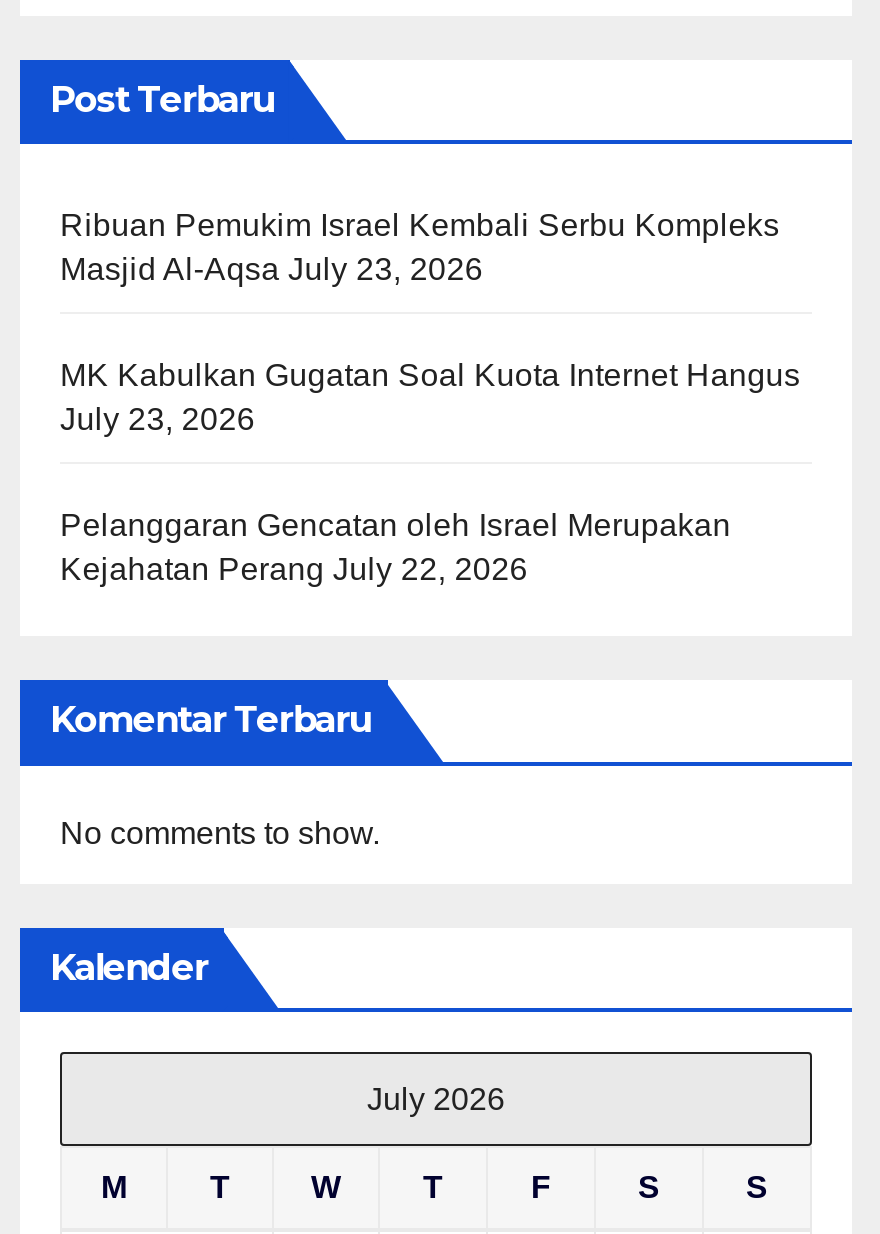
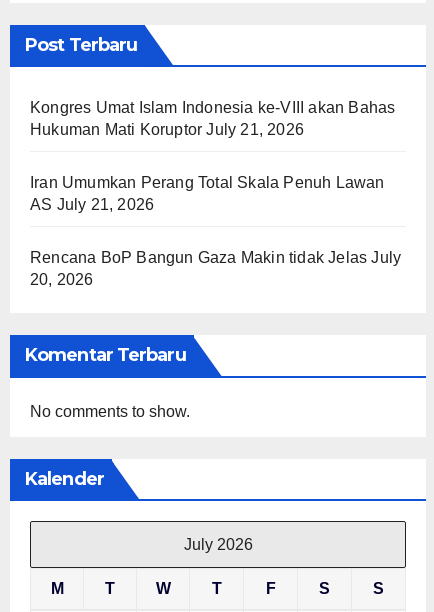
- Ribuan Pemukim Israel Kembali Serbu Kompleks
- Masjid Al-Aqsa July 23, 2026
+ Kongres Umat Islam Indonesia ke-VIII akan Bahas
+ Hukuman Mati Koruptor July 21, 2026

- MK Kabulkan Gugatan Soal Kuota Internet Hangus
- July 23, 2026
+ Iran Umumkan Perang Total Skala Penuh Lawan
+ AS July 21, 2026

- Pelanggaran Gencatan oleh Israel Merupakan
- Kejahatan Perang July 22, 2026
+ Rencana BoP Bangun Gaza Makin tidak Jelas July
+ 20, 2026
